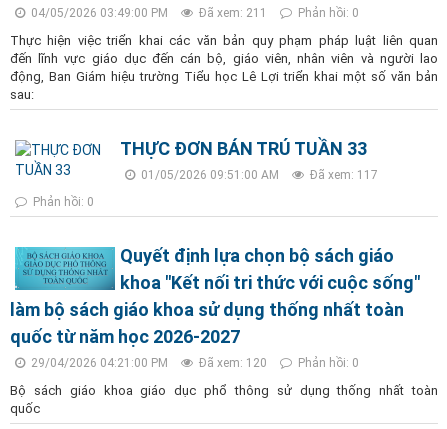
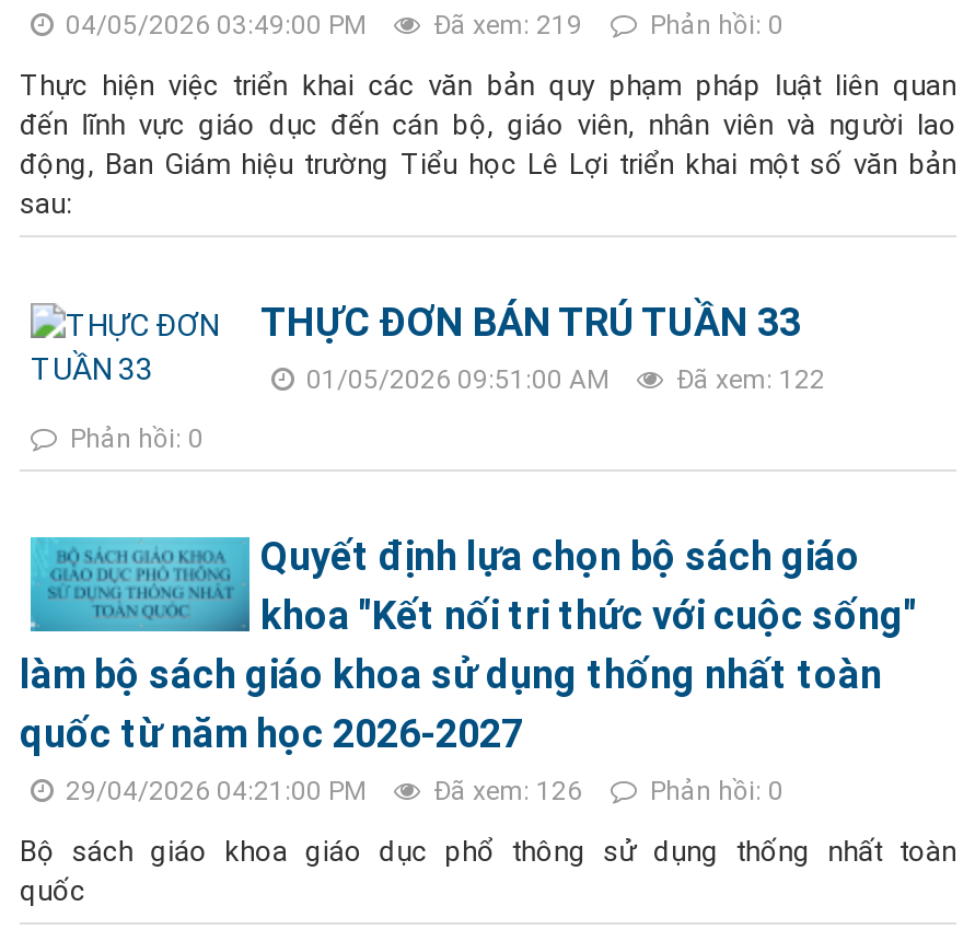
- 04/05/2026 03:49:00 PM Đã xem: 211 Phản hồi: 0
+ 04/05/2026 03:49:00 PM Đã xem: 219 Phản hồi: 0

- 01/05/2026 09:51:00 AM Đã xem: 117
+ 01/05/2026 09:51:00 AM Đã xem: 122

- 29/04/2026 04:21:00 PM Đã xem: 120 Phản hồi: 0
+ 29/04/2026 04:21:00 PM Đã xem: 126 Phản hồi: 0
